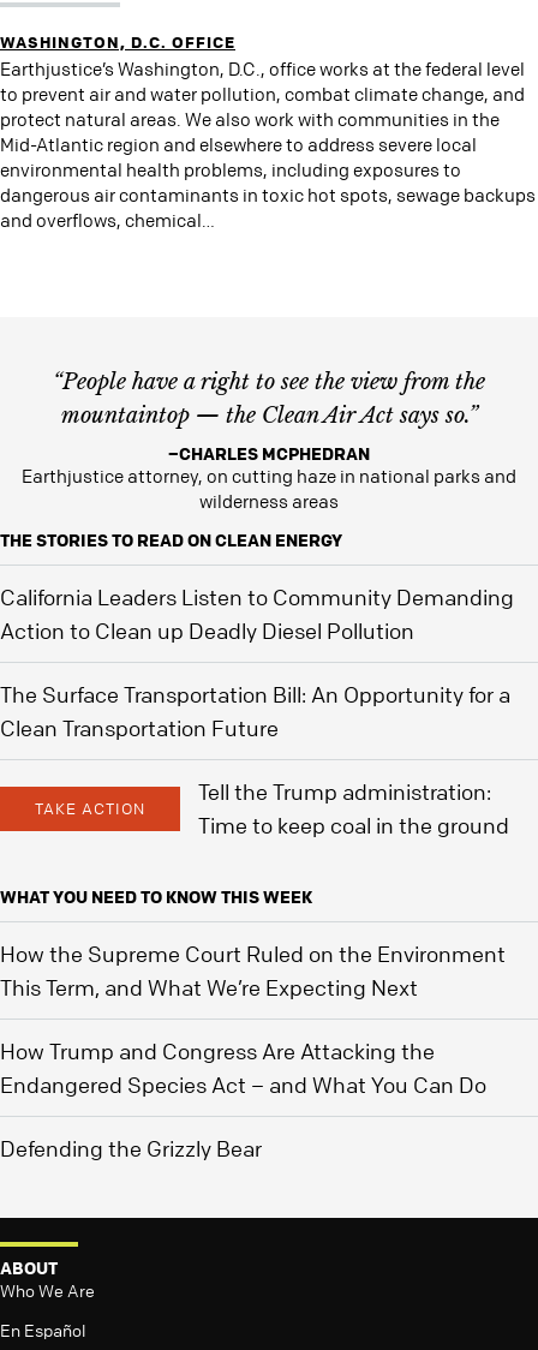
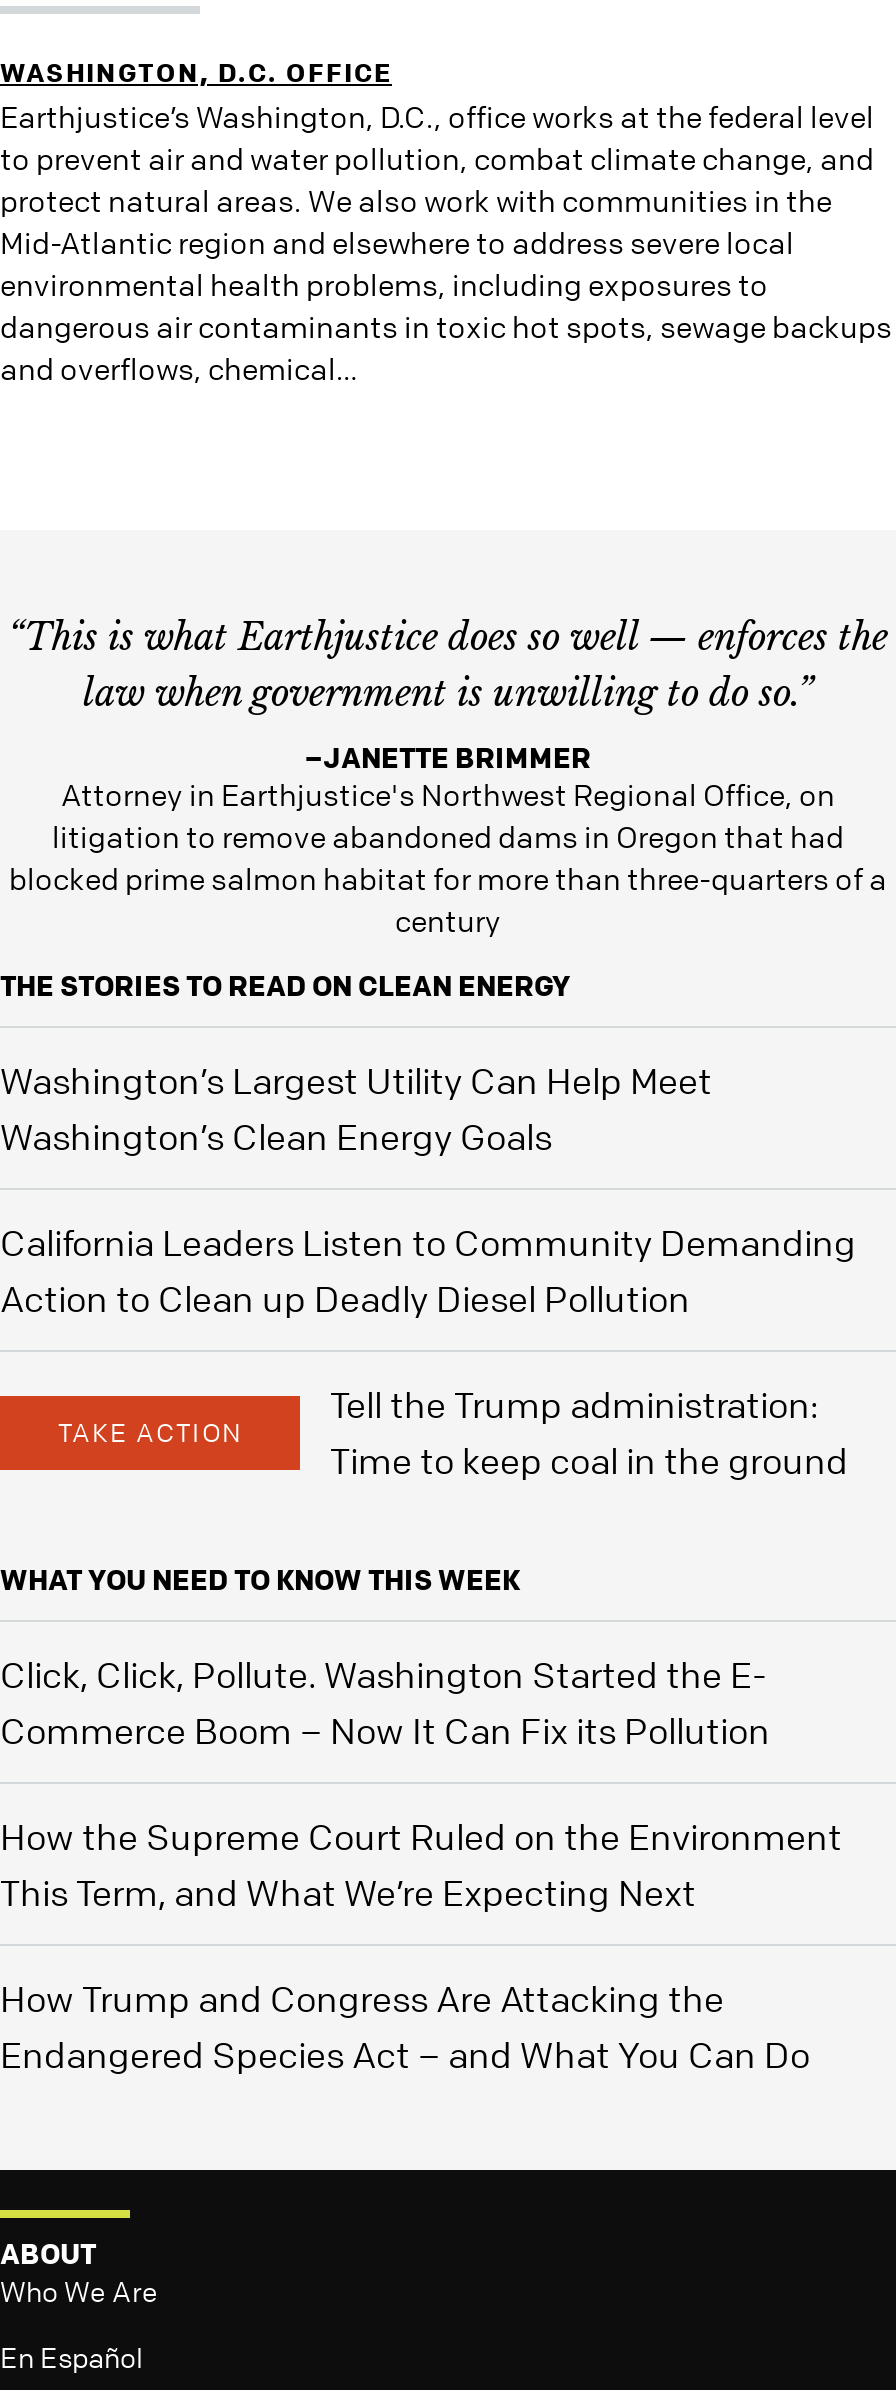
- “People have a right to see the view from the
- mountaintop — the Clean Air Act says so.”
+ “This is what Earthjustice does so well — enforces the
+ law when government is unwilling to do so.”

- –CHARLES MCPHEDRAN
- Earthjustice attorney, on cutting haze in national parks and
- wilderness areas
+ –JANETTE BRIMMER
+ Attorney in Earthjustice's Northwest Regional Office, on
+ litigation to remove abandoned dams in Oregon that had
+ blocked prime salmon habitat for more than three-quarters of a
+ century

+ Washington’s Largest Utility Can Help Meet
+ Washington’s Clean Energy Goals

moved down: California Leaders Listen to Community Demanding | Action to Clean up Deadly Diesel Pollution

- The Surface Transportation Bill: An Opportunity for a
- Clean Transportation Future

+ Click, Click, Pollute. Washington Started the E-
+ Commerce Boom – Now It Can Fix its Pollution

moved down: How the Supreme Court Ruled on the Environment | This Term, and What We’re Expecting Next | How Trump and Congress Are Attacking the | Endangered Species Act – and What You Can Do

- Defending the Grizzly Bear
